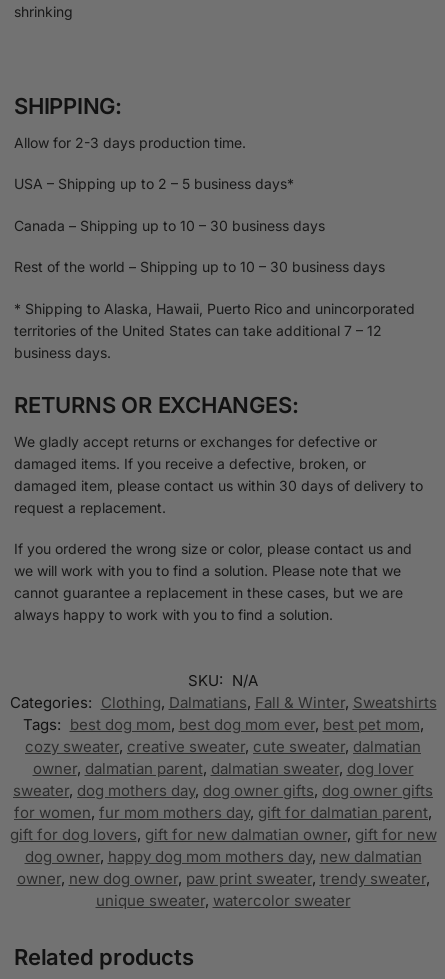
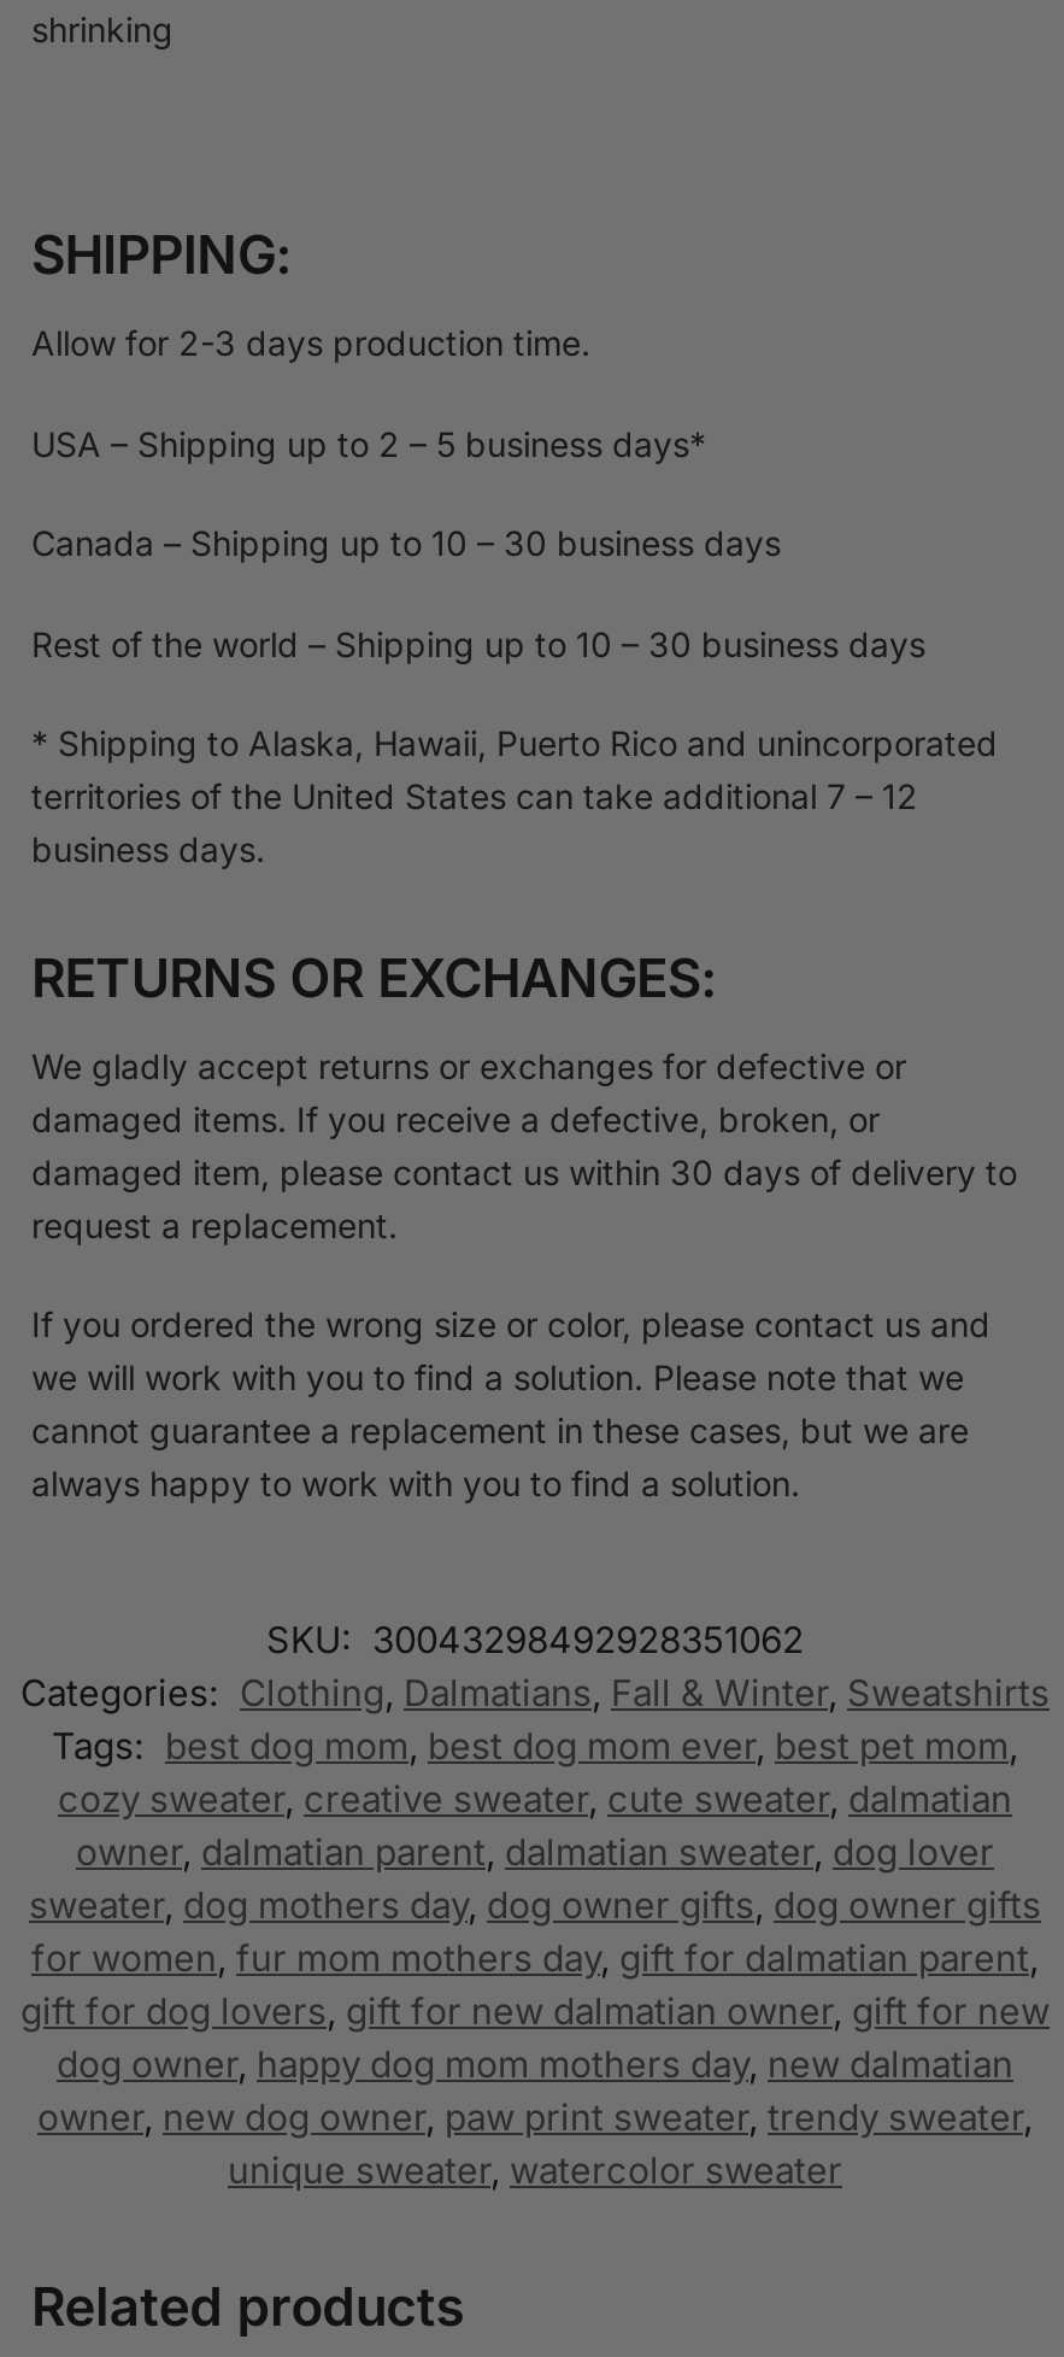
- SKU: N/A
+ SKU: 30043298492928351062
